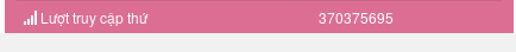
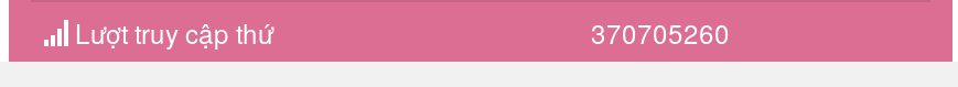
- 370375695
+ 370705260
